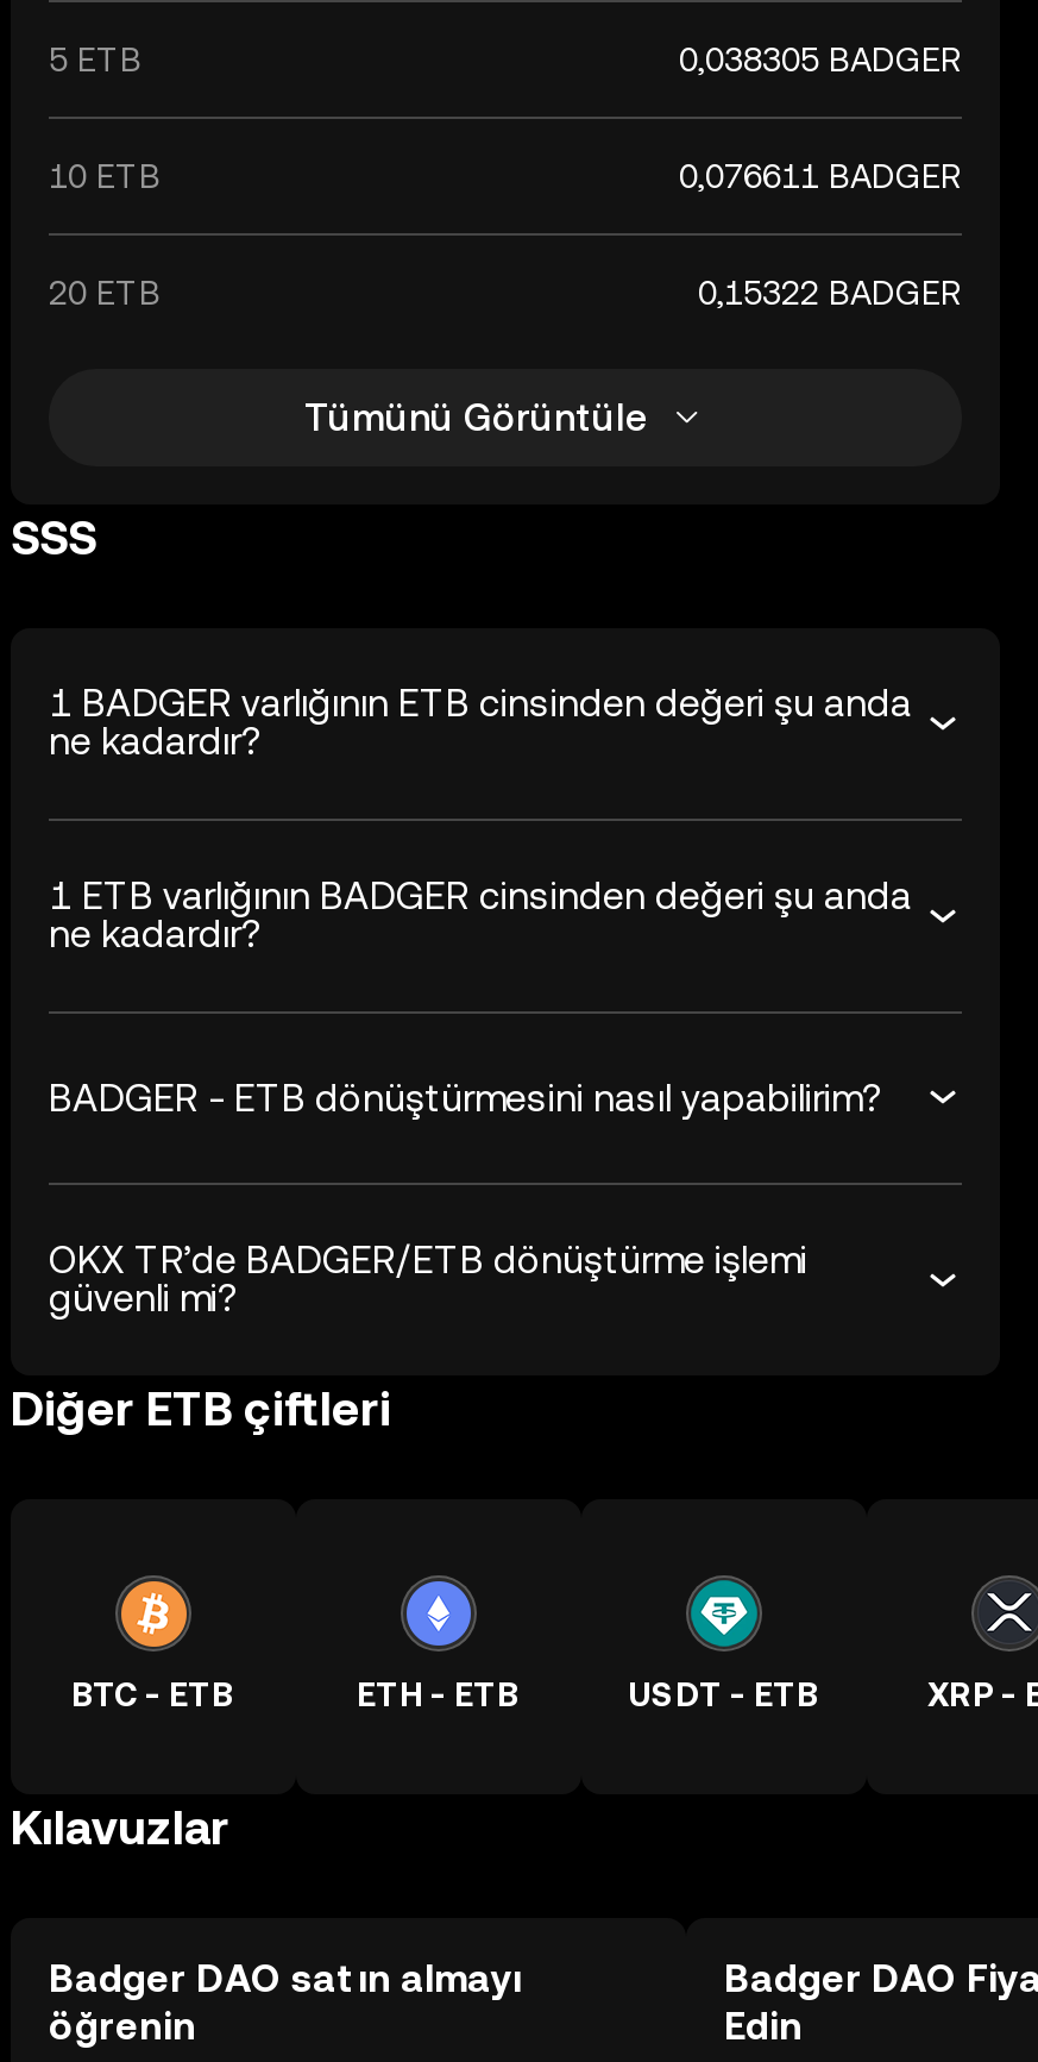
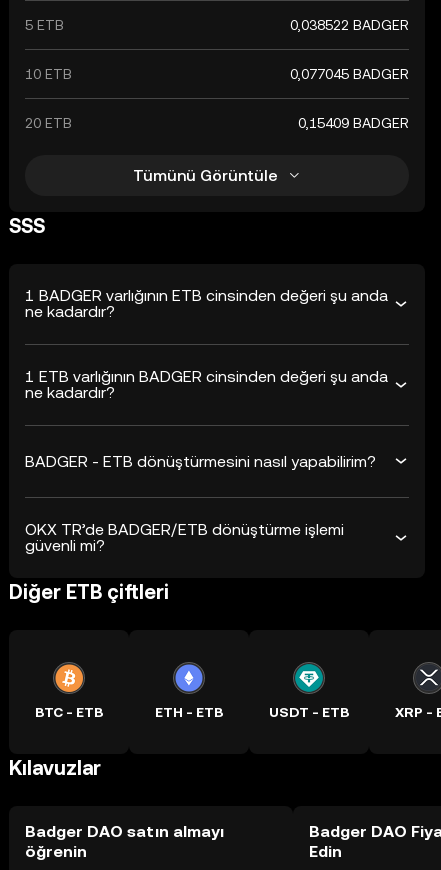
- 0,038305 BADGER
+ 0,038522 BADGER

- 0,076611 BADGER
+ 0,077045 BADGER

- 0,15322 BADGER
+ 0,15409 BADGER
